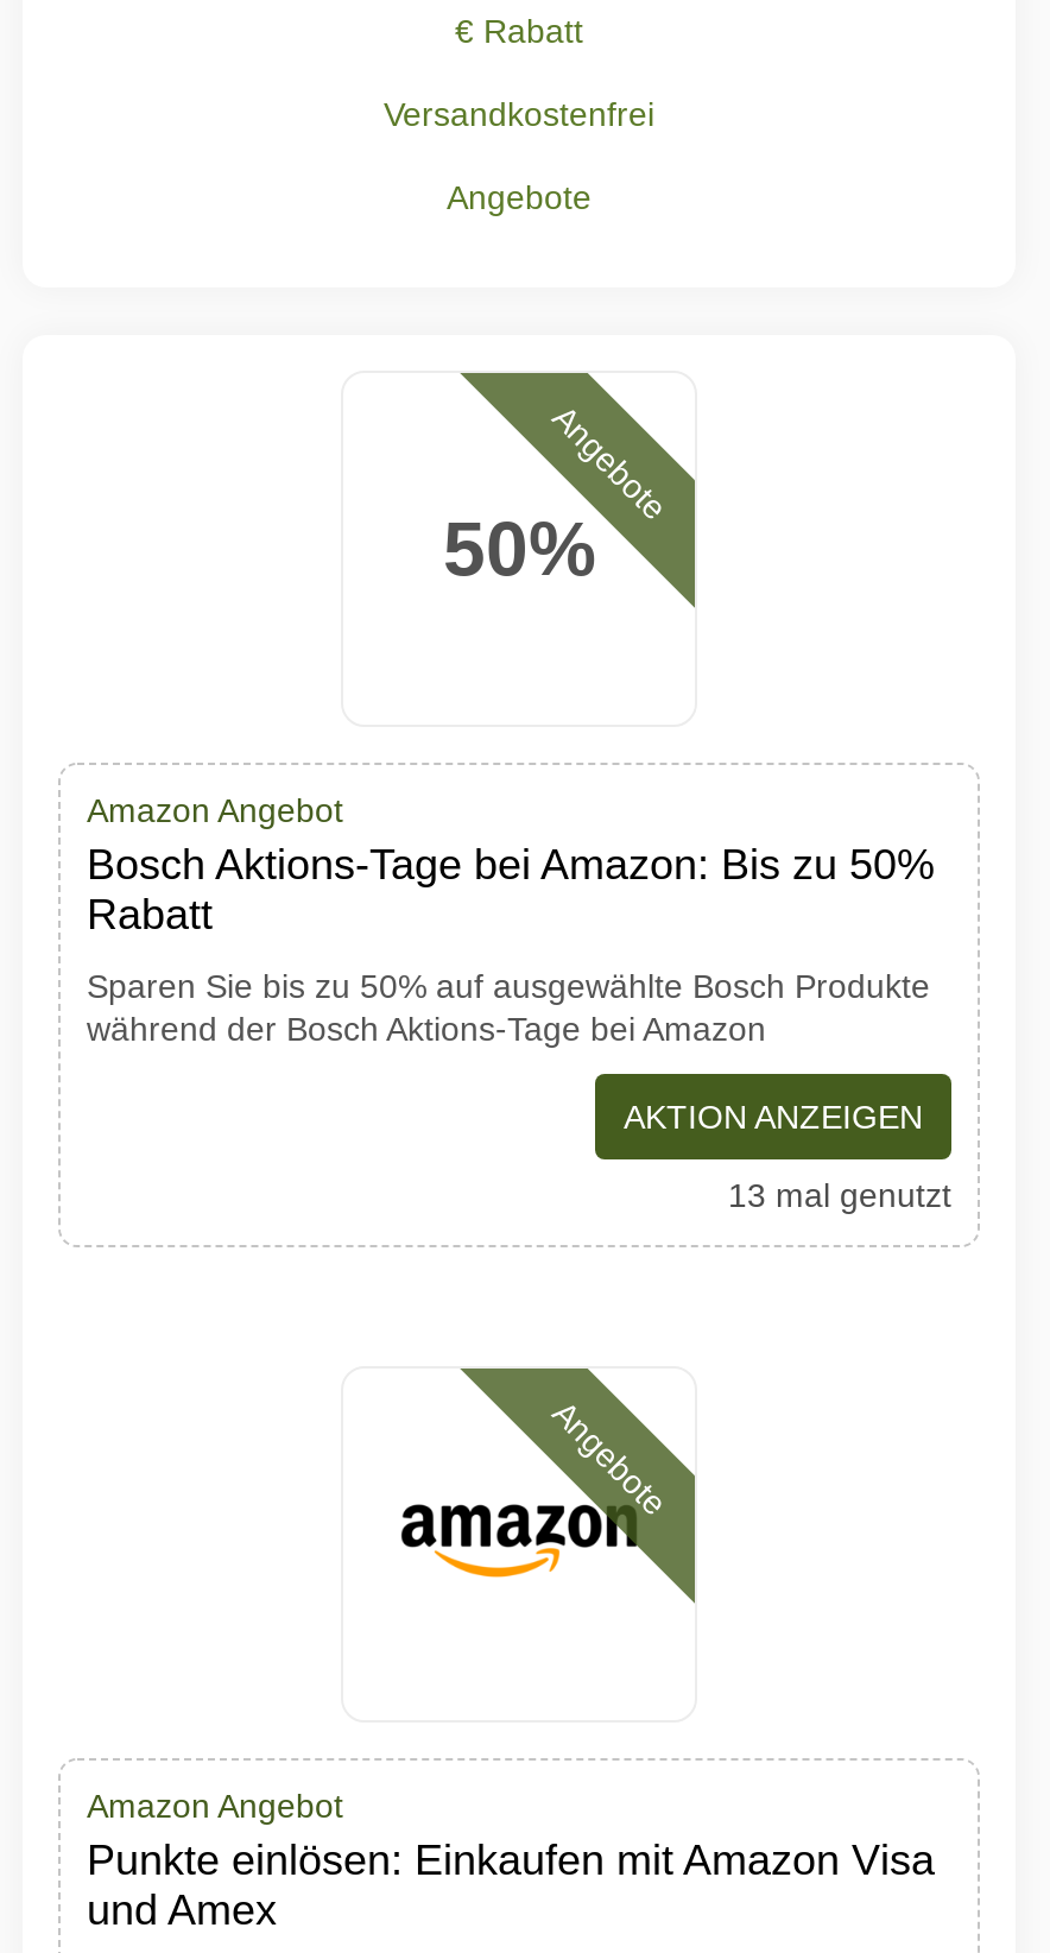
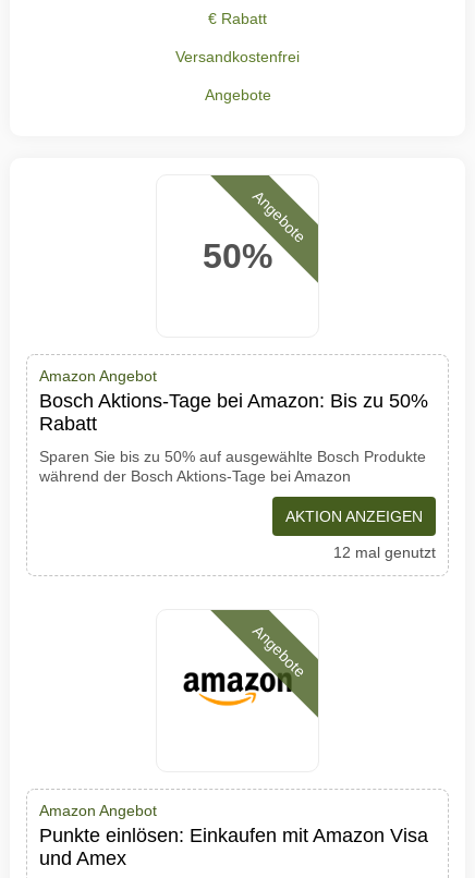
- 13 mal genutzt
+ 12 mal genutzt
